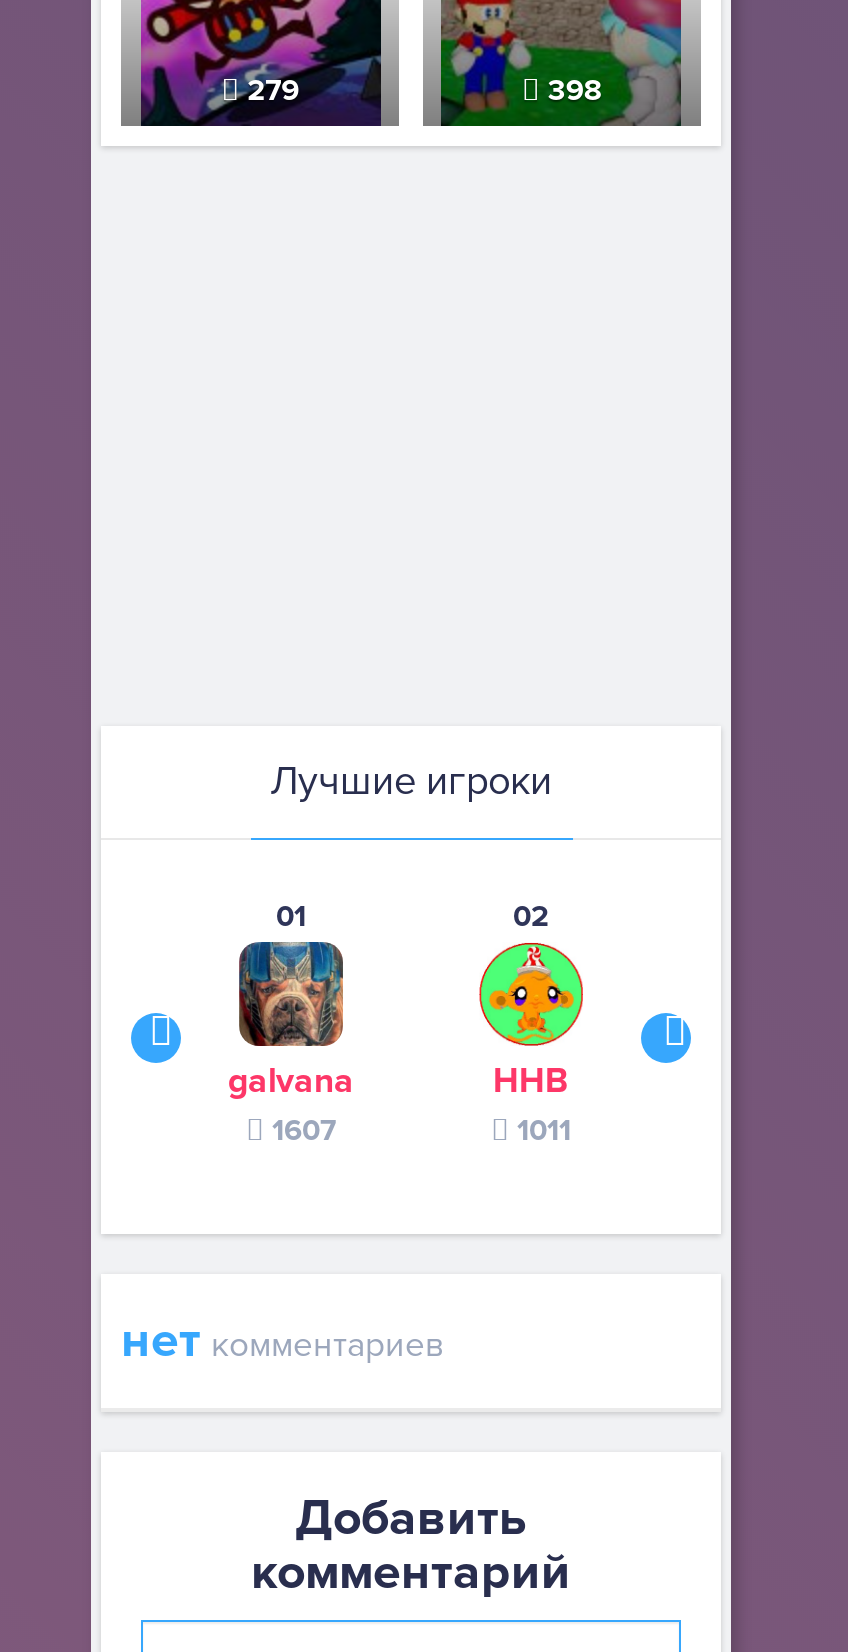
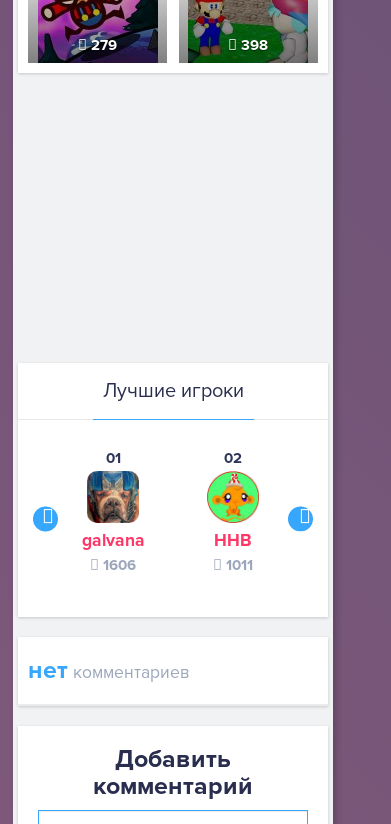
- 1607
+ 1606
